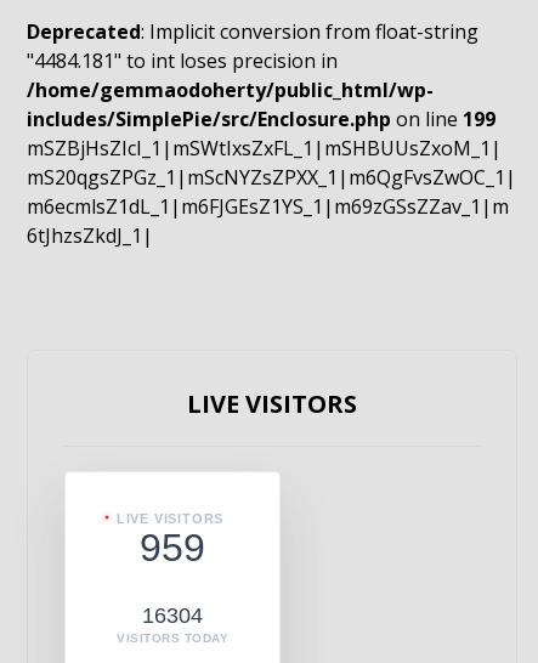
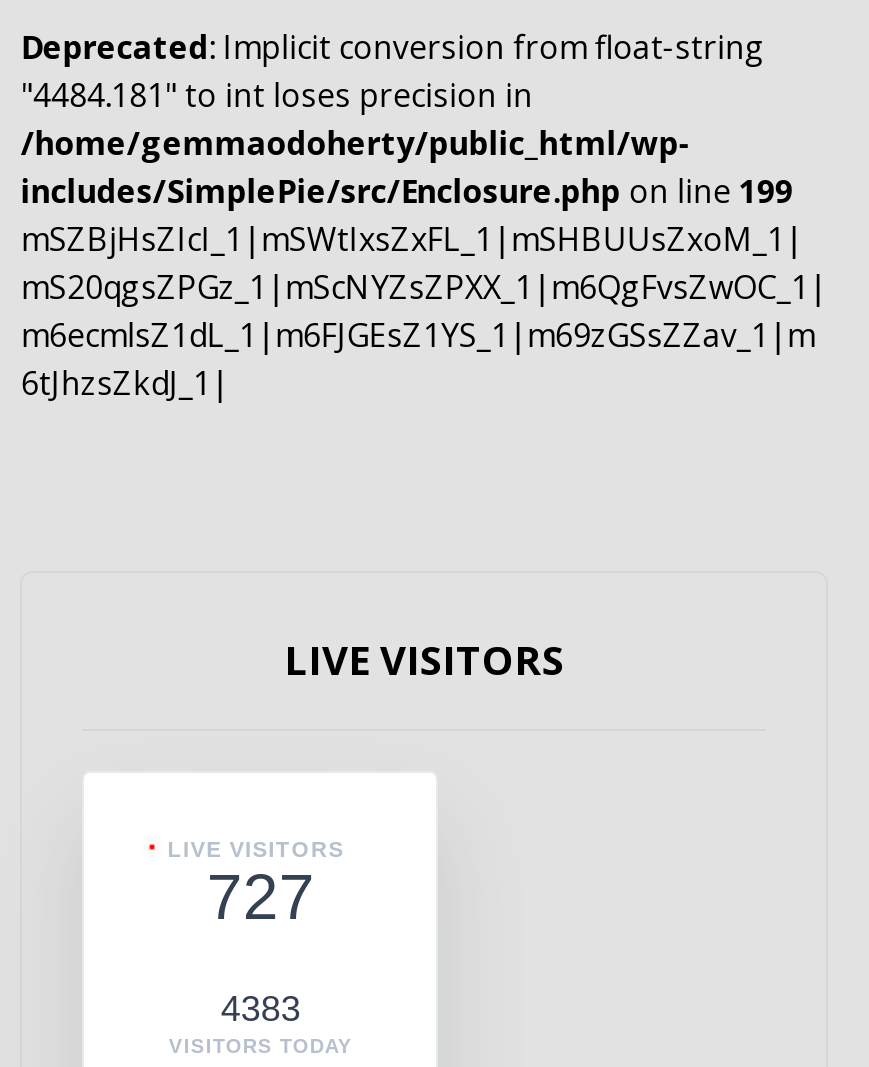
- 959
+ 727

- 16304
+ 4383
